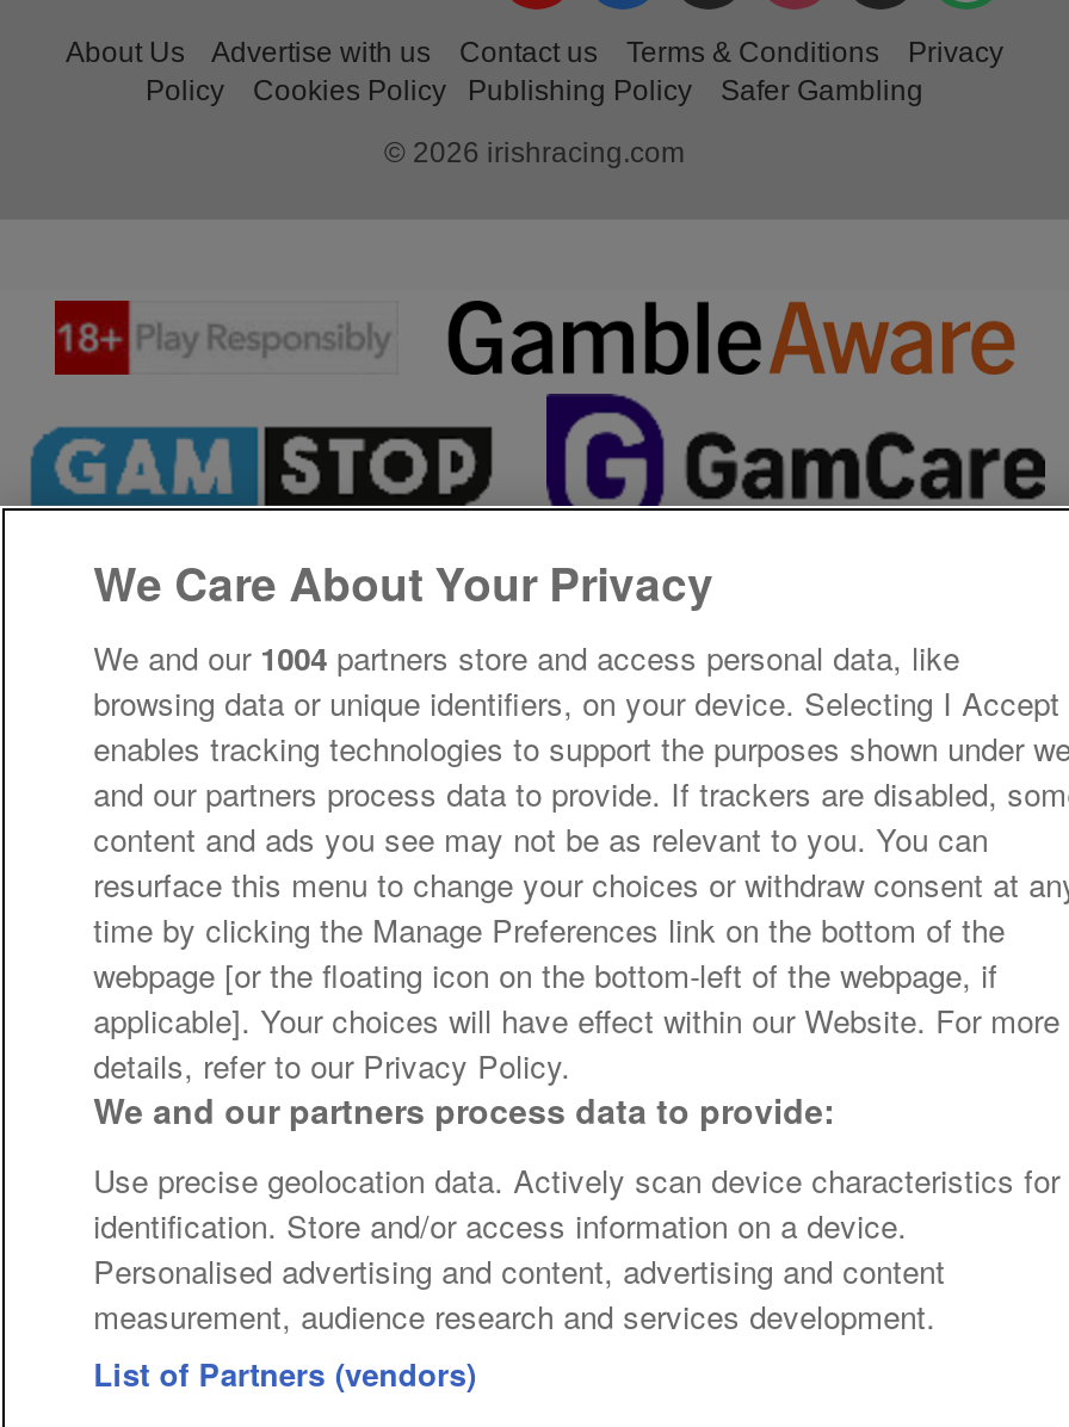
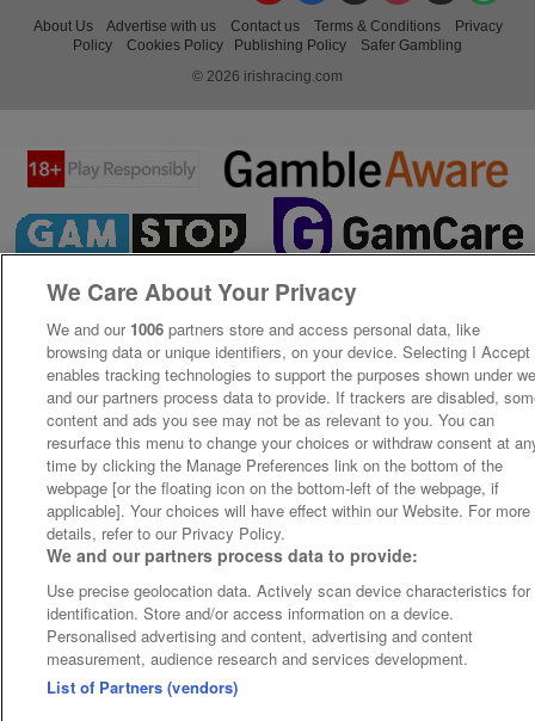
- We and our 1004 partners store and access personal data, like
+ We and our 1006 partners store and access personal data, like
